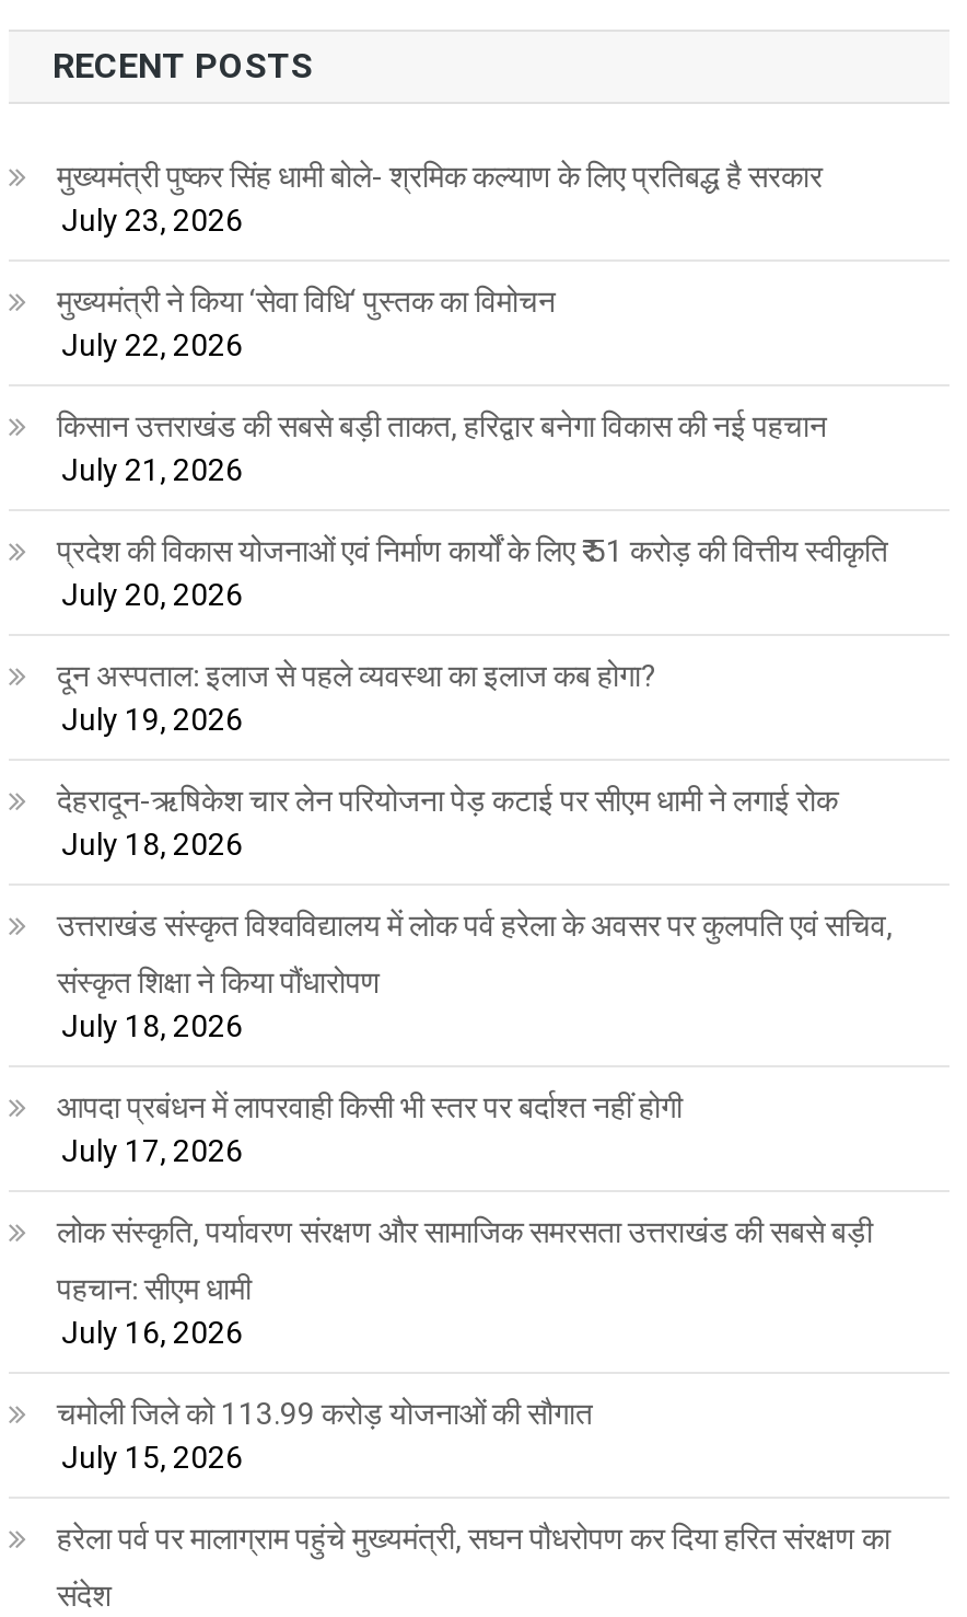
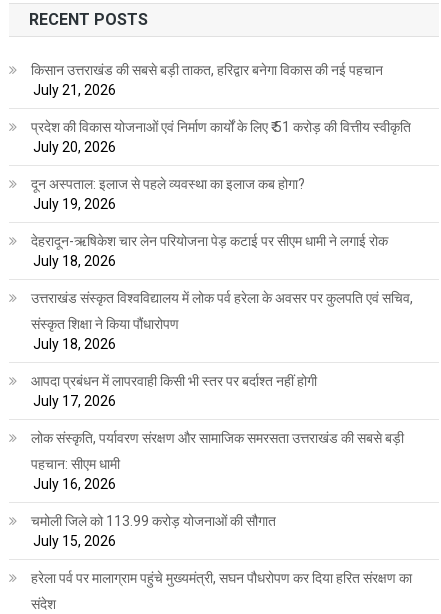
- मुख्यमंत्री पुष्कर सिंह धामी बोले- श्रमिक कल्याण के लिए प्रतिबद्ध है सरकार
- July 23, 2026
- मुख्यमंत्री ने किया ‘सेवा विधि‘ पुस्तक का विमोचन
- July 22, 2026
